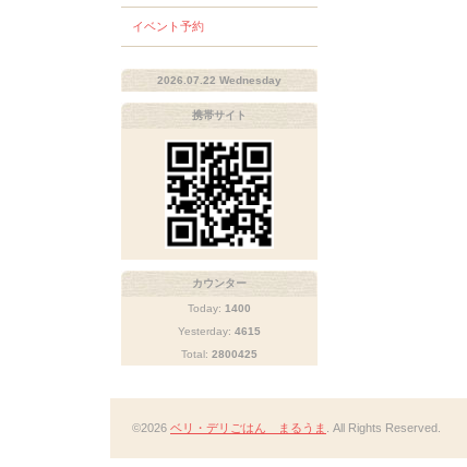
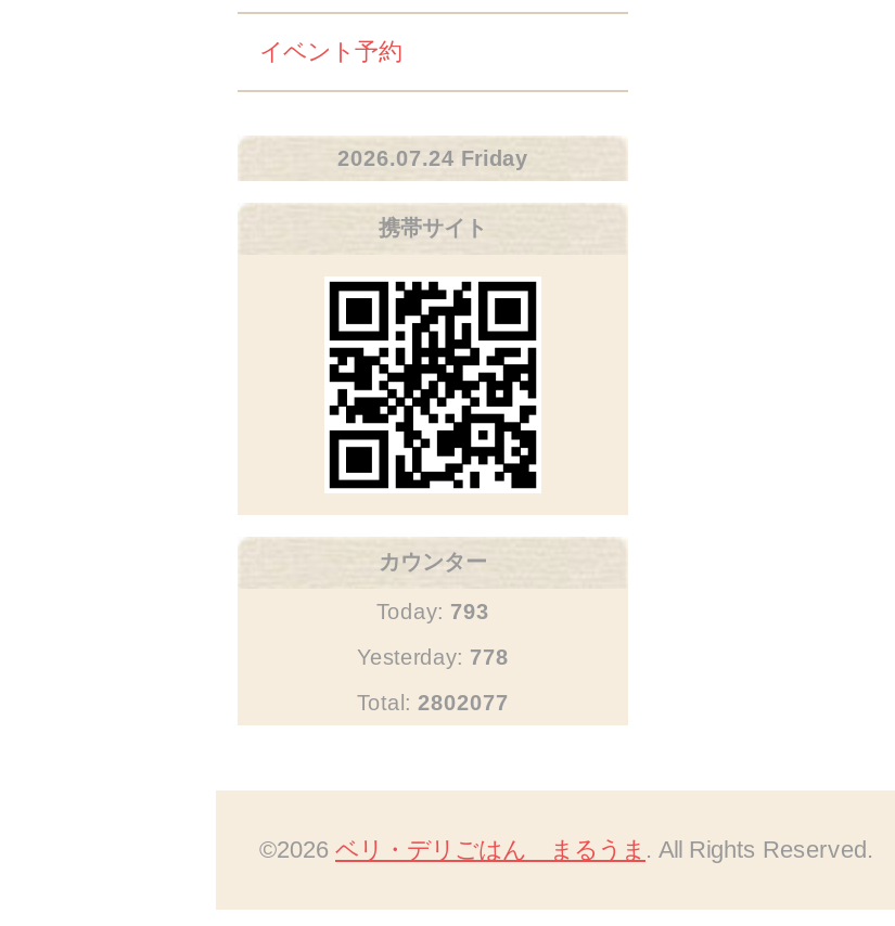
- 2026.07.22 Wednesday
+ 2026.07.24 Friday

- Today: 1400
+ Today: 793

- Yesterday: 4615
+ Yesterday: 778

- Total: 2800425
+ Total: 2802077
